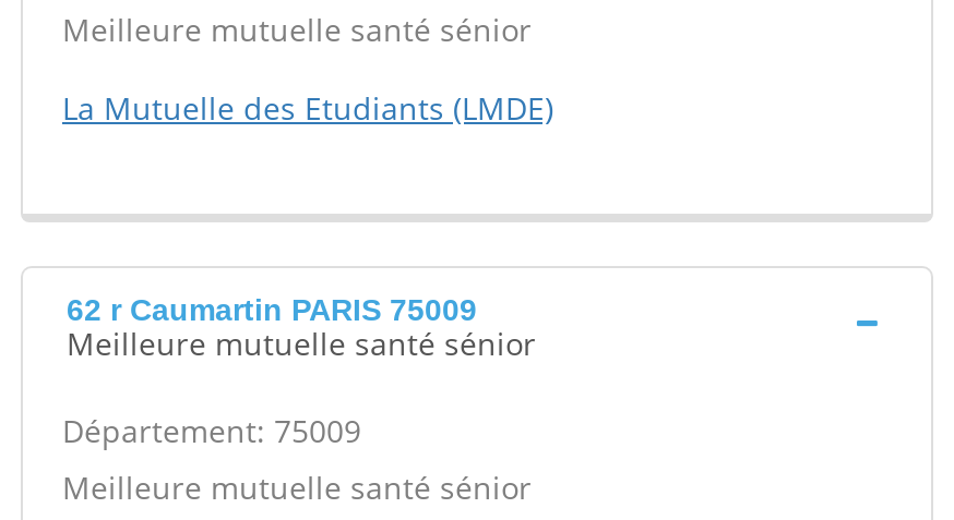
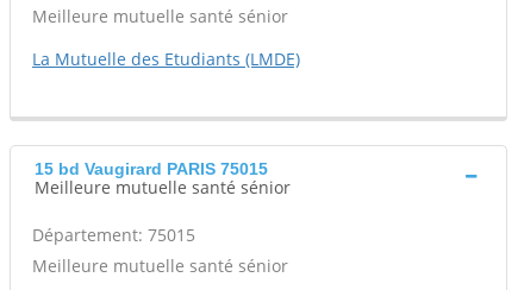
- 62 r Caumartin PARIS 75009
+ 15 bd Vaugirard PARIS 75015

- Département: 75009
+ Département: 75015
